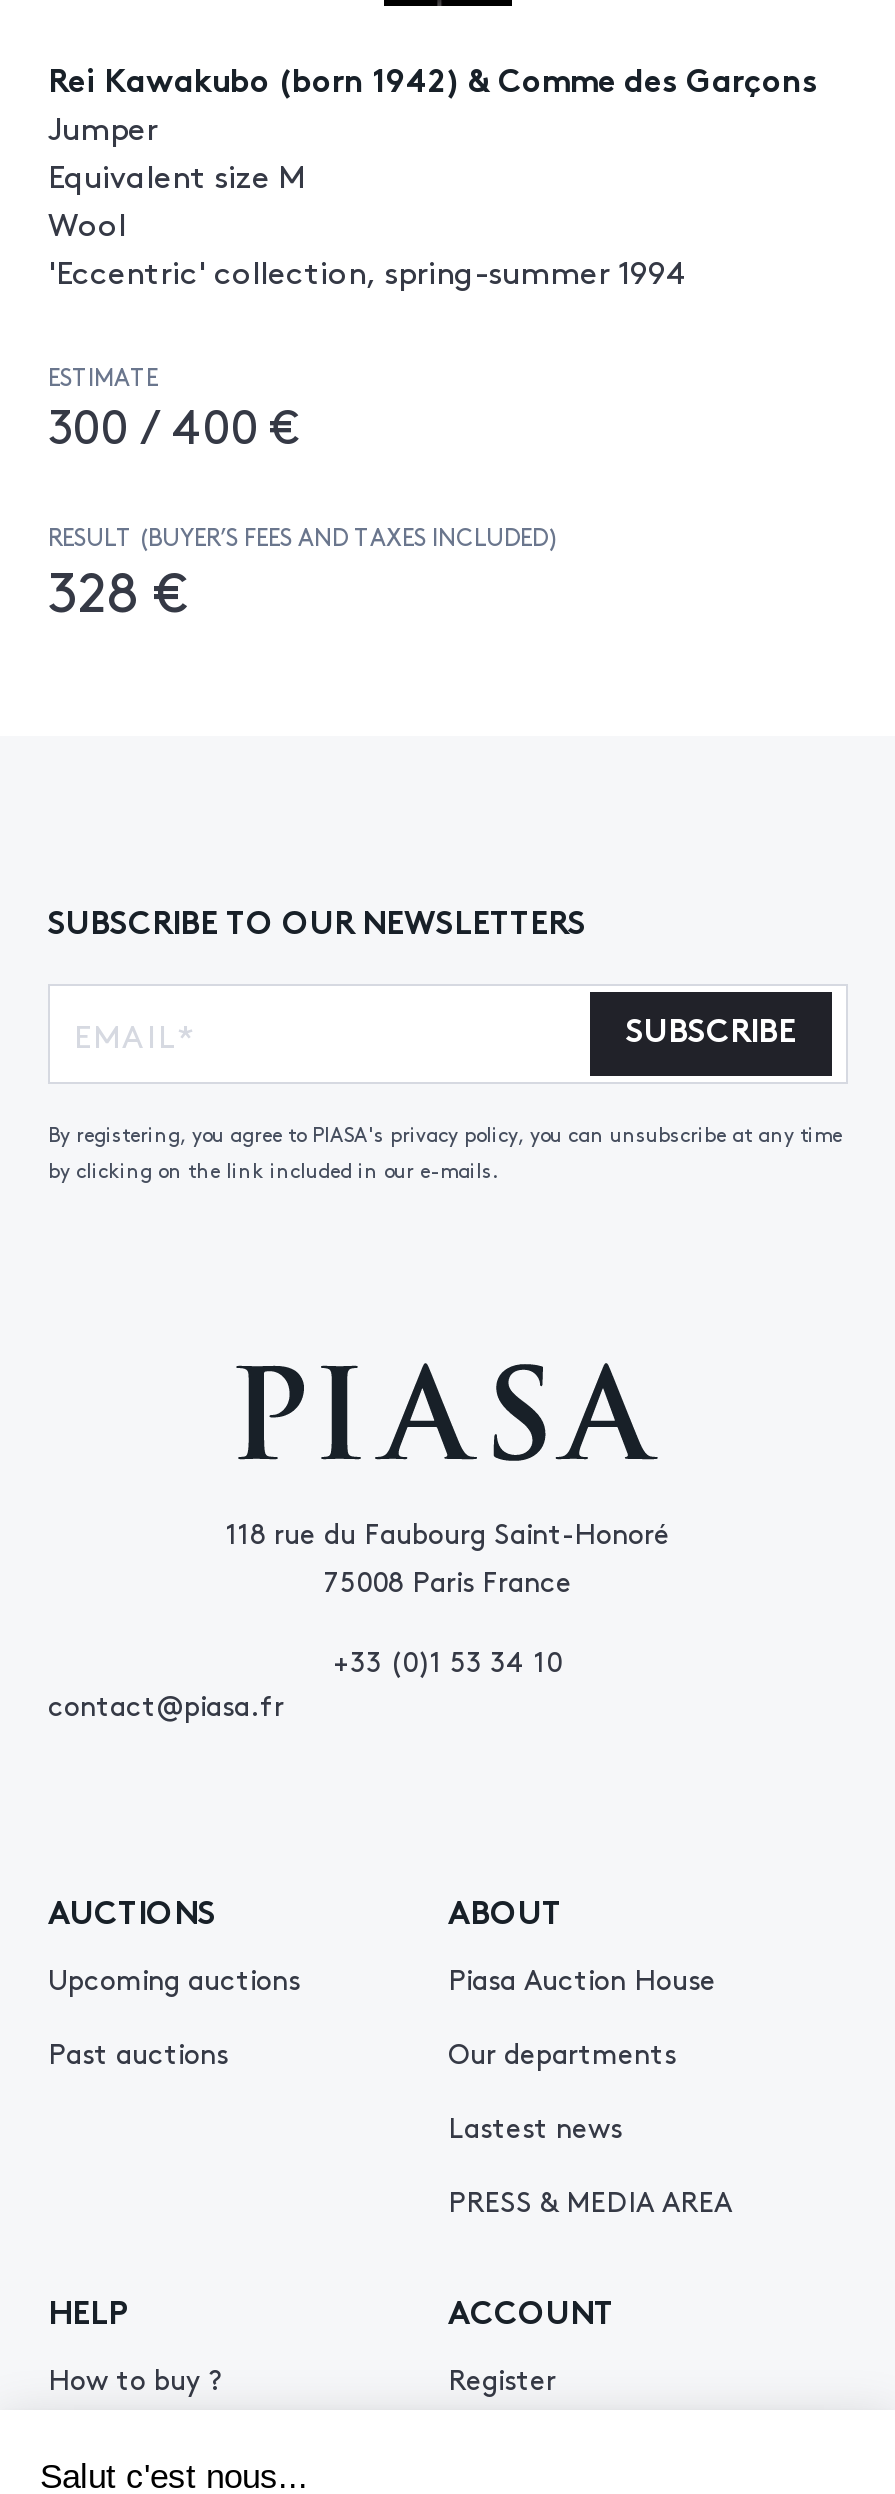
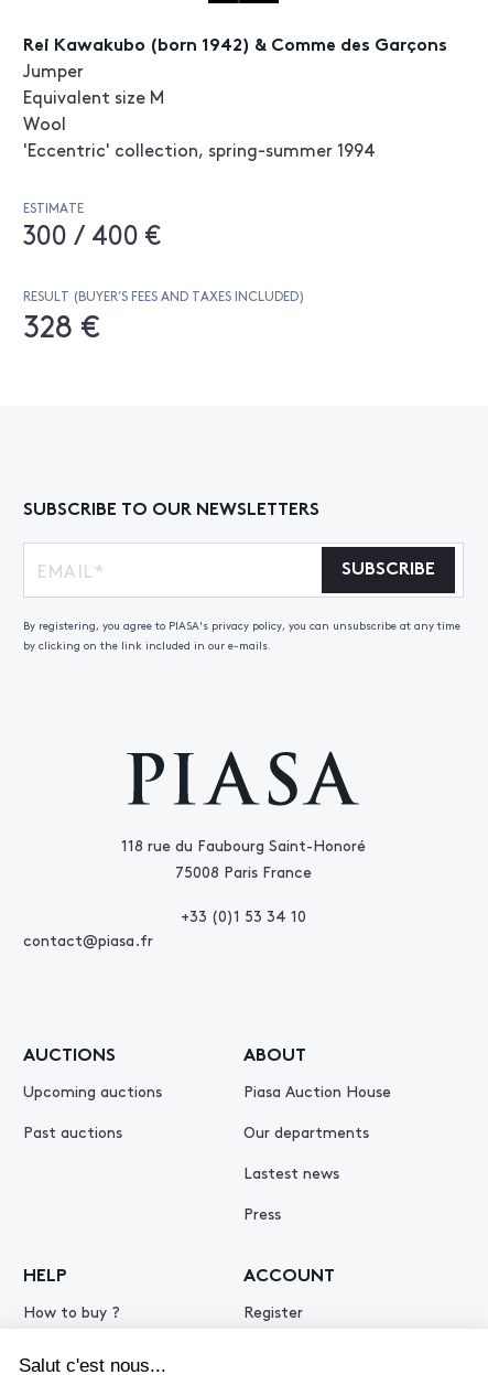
- PRESS & MEDIA AREA
+ Press
